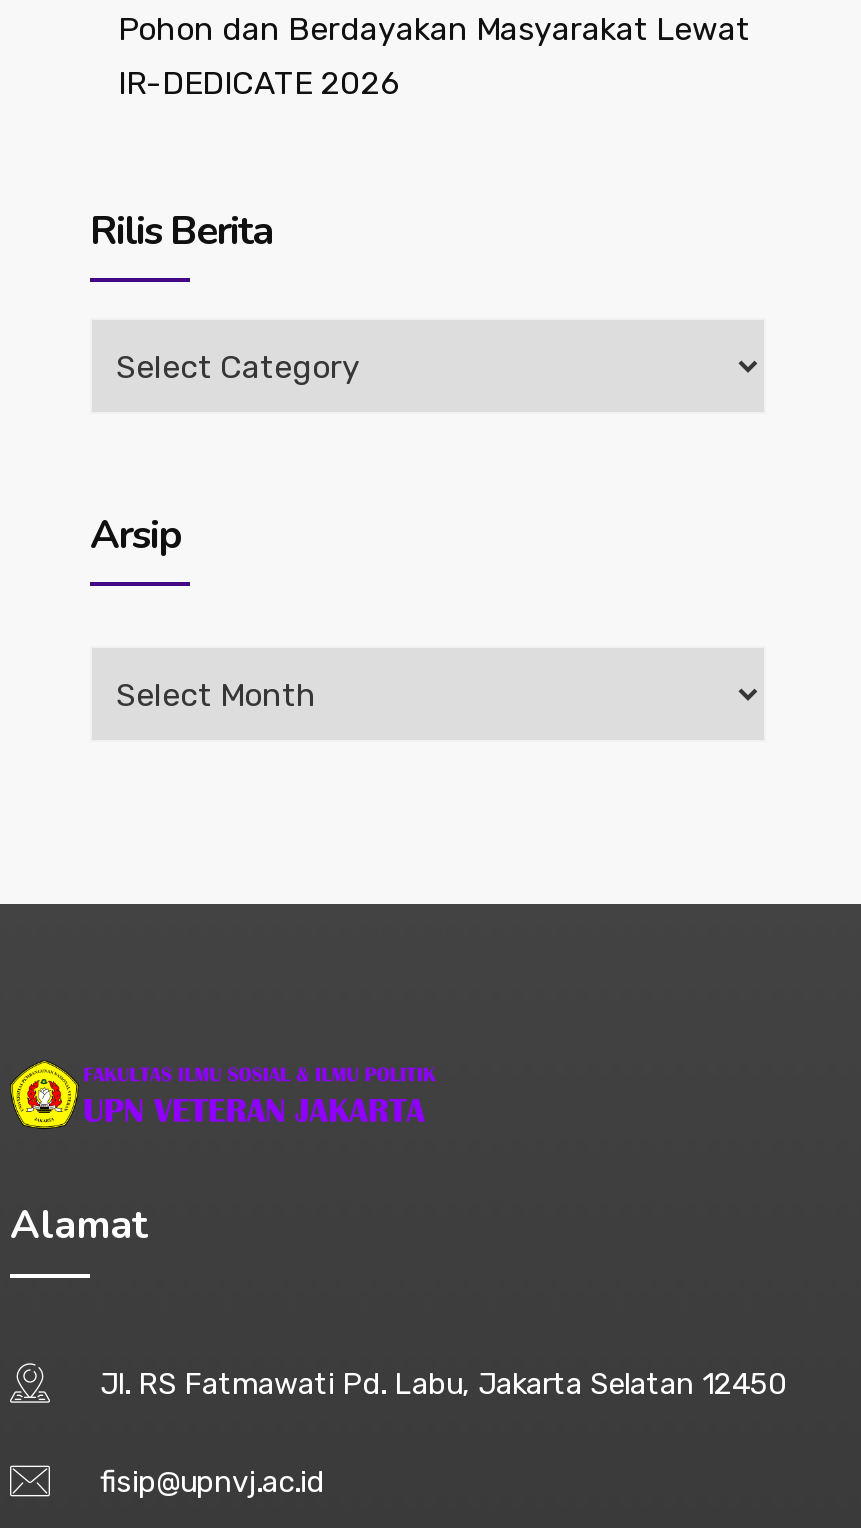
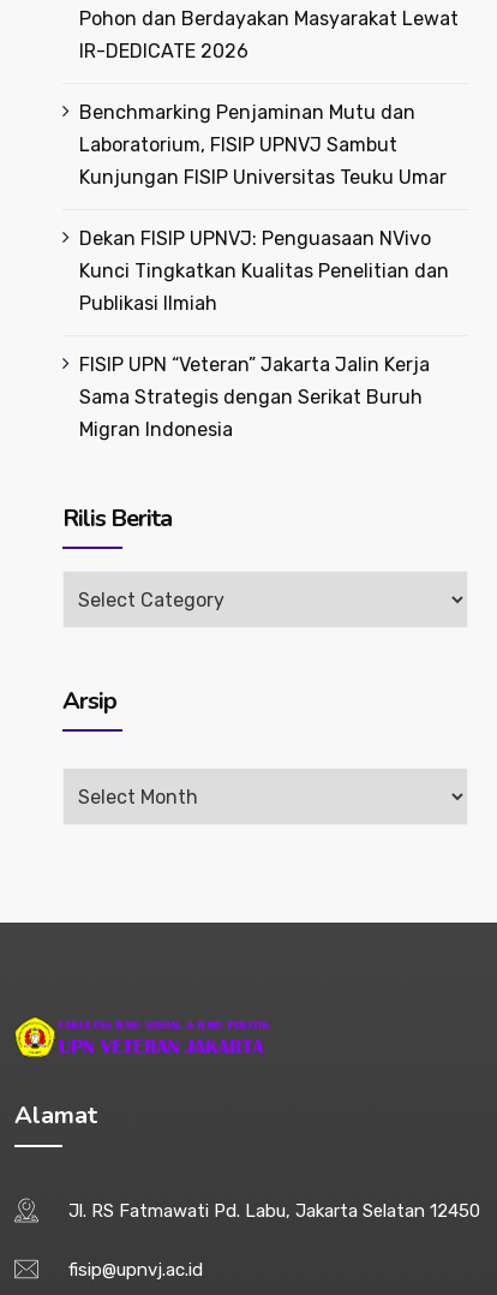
+ Benchmarking Penjaminan Mutu dan
+ Laboratorium, FISIP UPNVJ Sambut
+ Kunjungan FISIP Universitas Teuku Umar
+ Dekan FISIP UPNVJ: Penguasaan NVivo
+ Kunci Tingkatkan Kualitas Penelitian dan
+ Publikasi Ilmiah
+ FISIP UPN “Veteran” Jakarta Jalin Kerja
+ Sama Strategis dengan Serikat Buruh
+ Migran Indonesia
